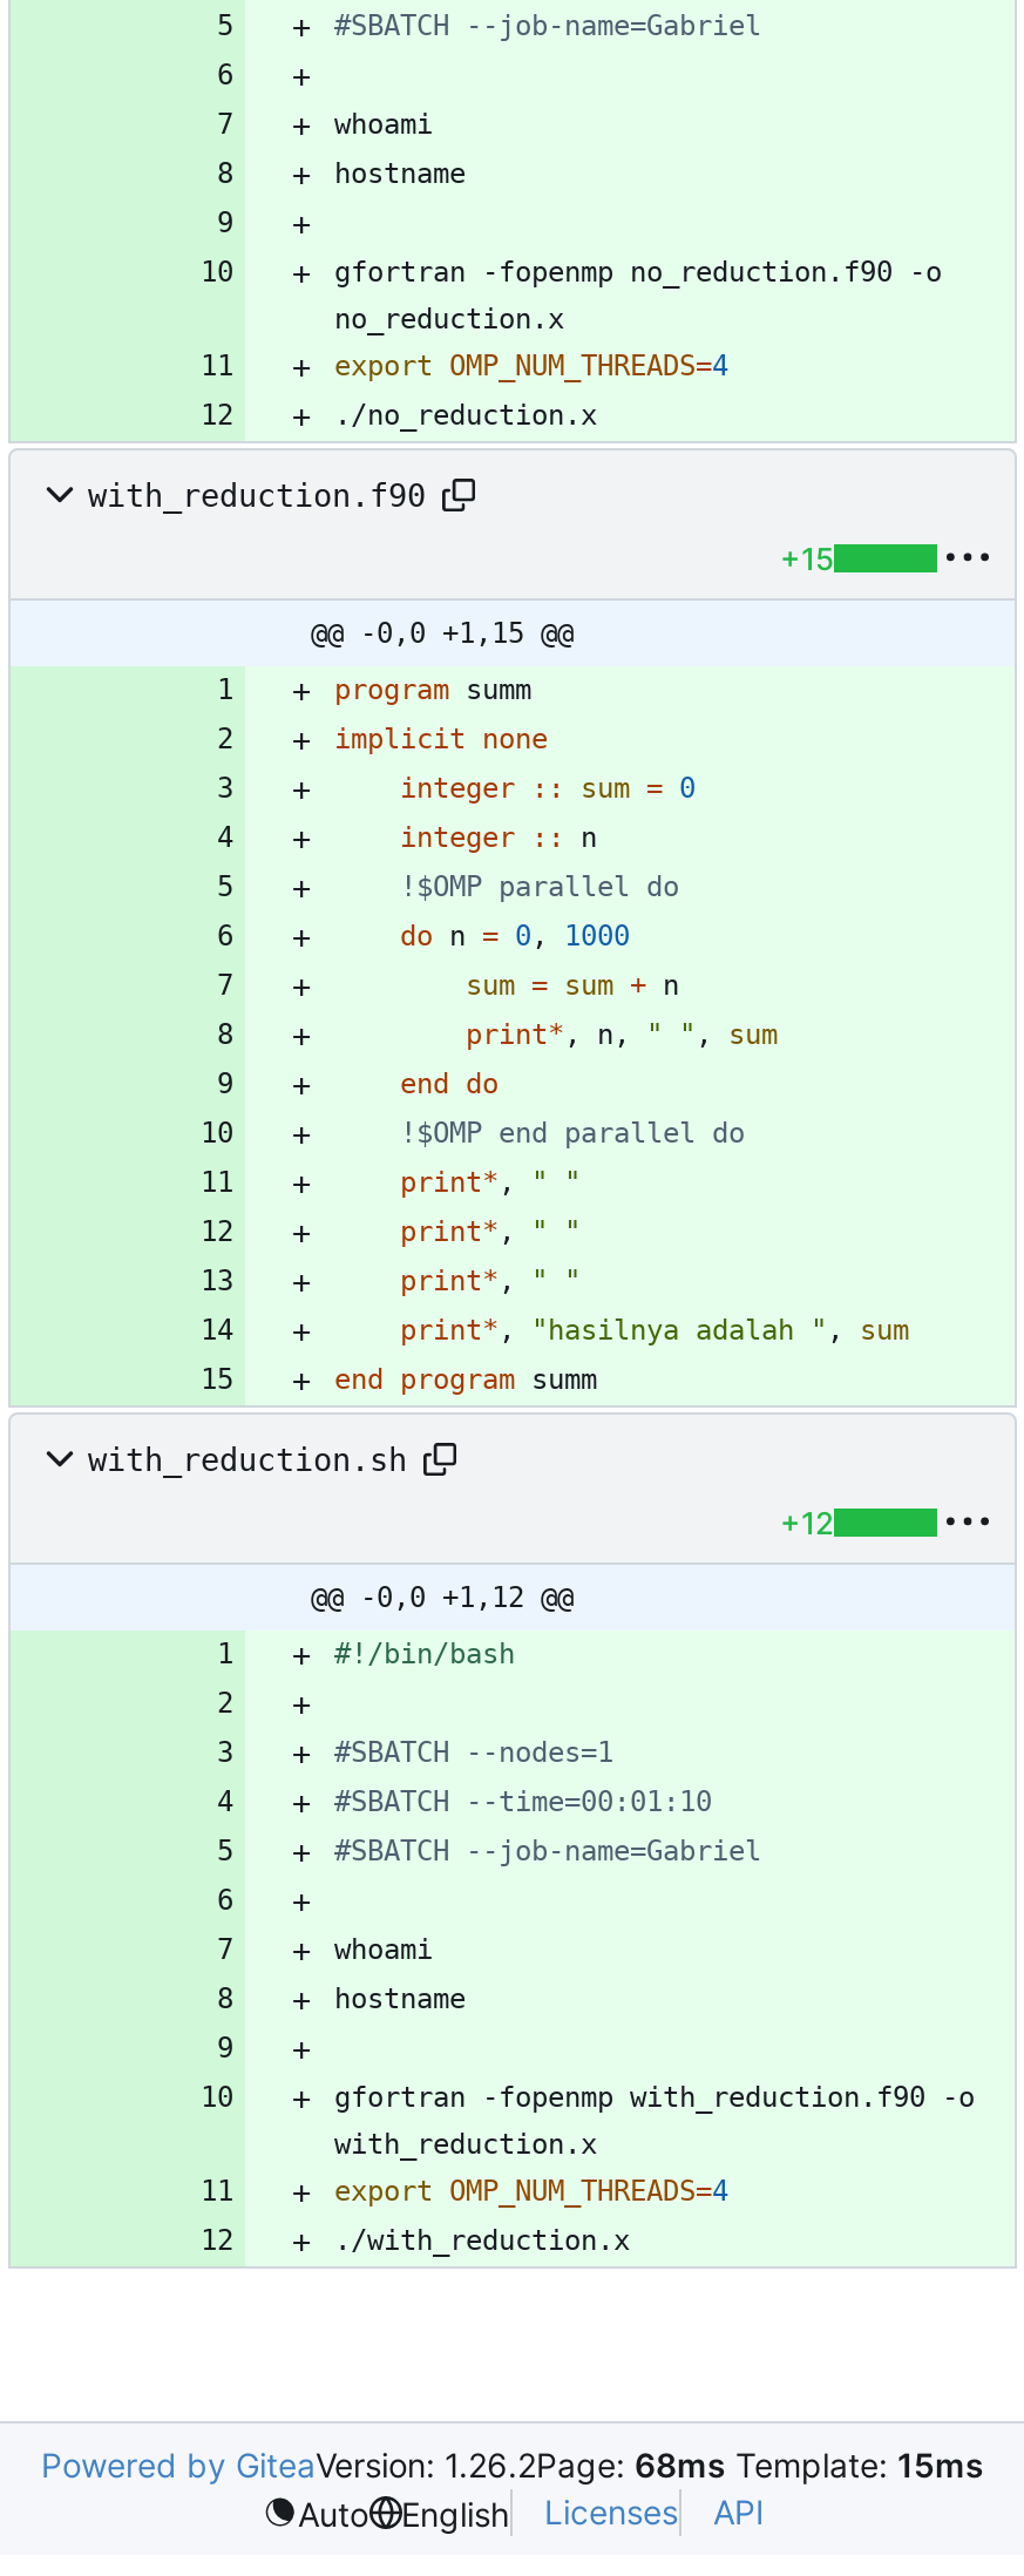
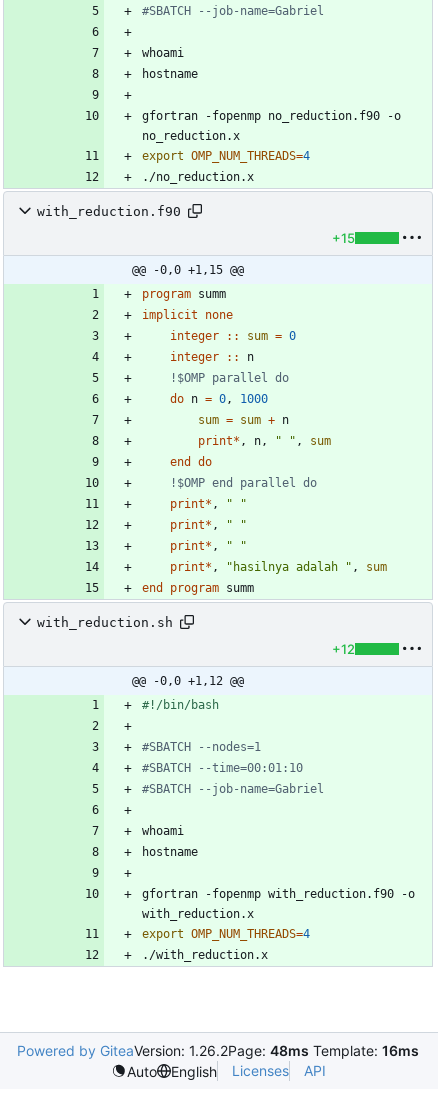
- Powered by GiteaVersion: 1.26.2Page: 68ms Template: 15ms
+ Powered by GiteaVersion: 1.26.2Page: 48ms Template: 16ms
